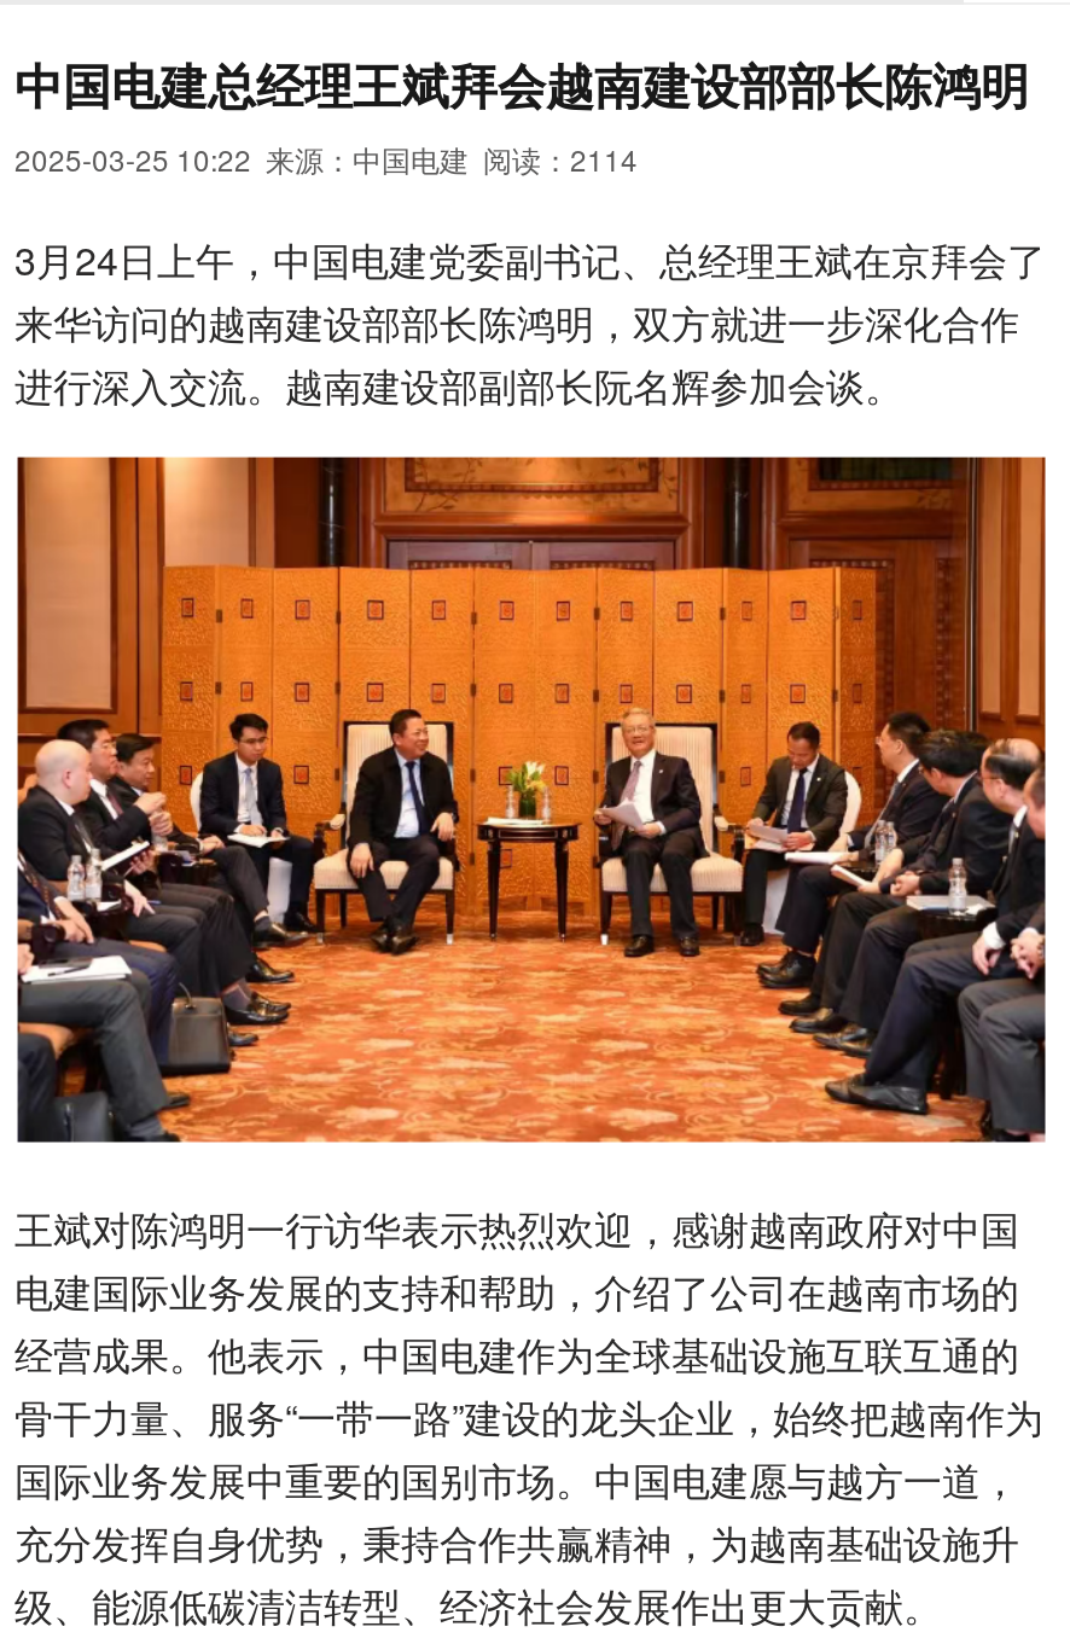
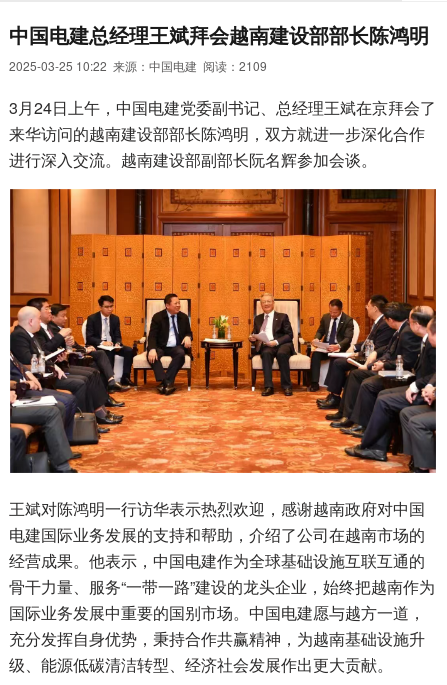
- 2025-03-25 10:22 来源：中国电建 阅读：2114
+ 2025-03-25 10:22 来源：中国电建 阅读：2109
